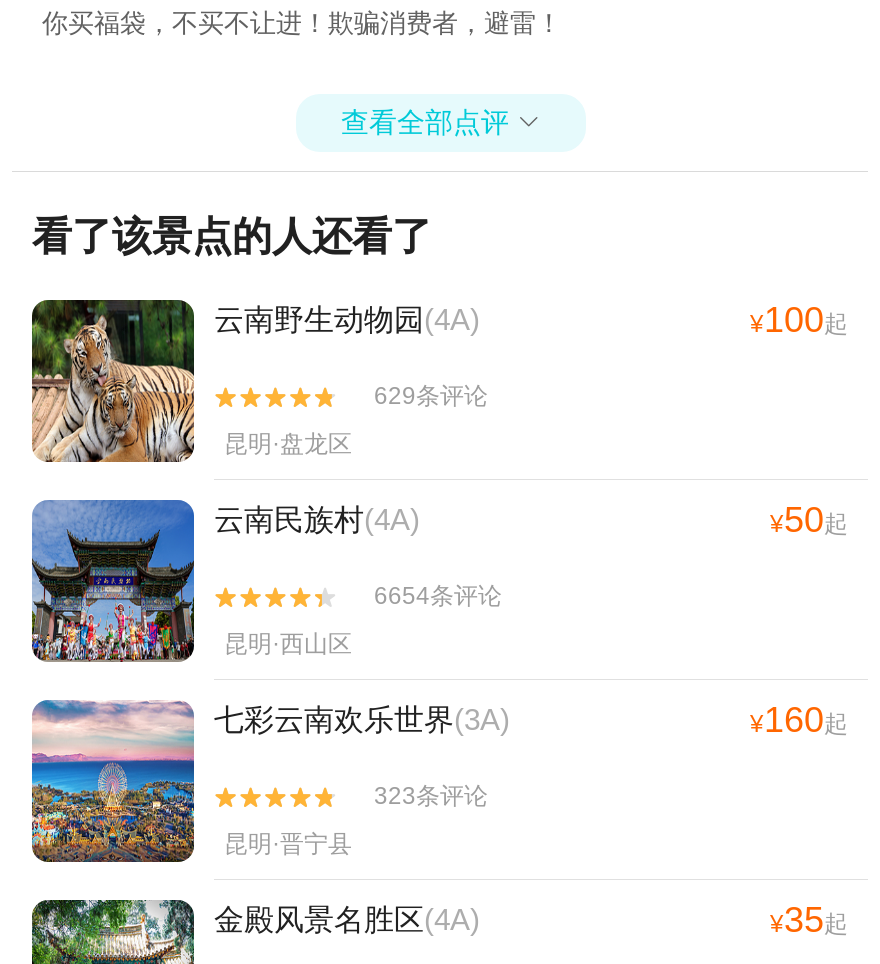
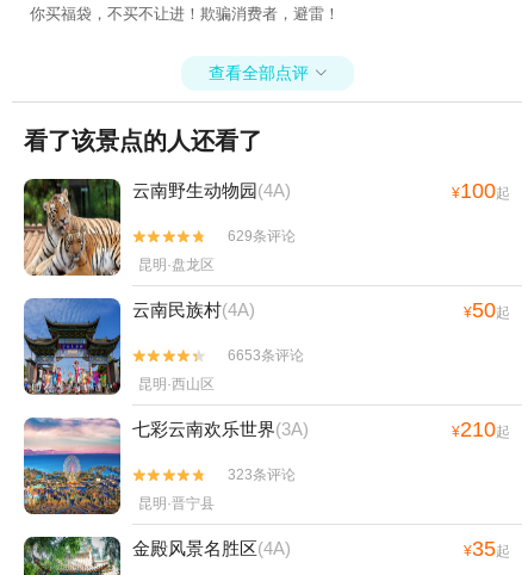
- 6654条评论
+ 6653条评论

- ¥160起
+ ¥210起
